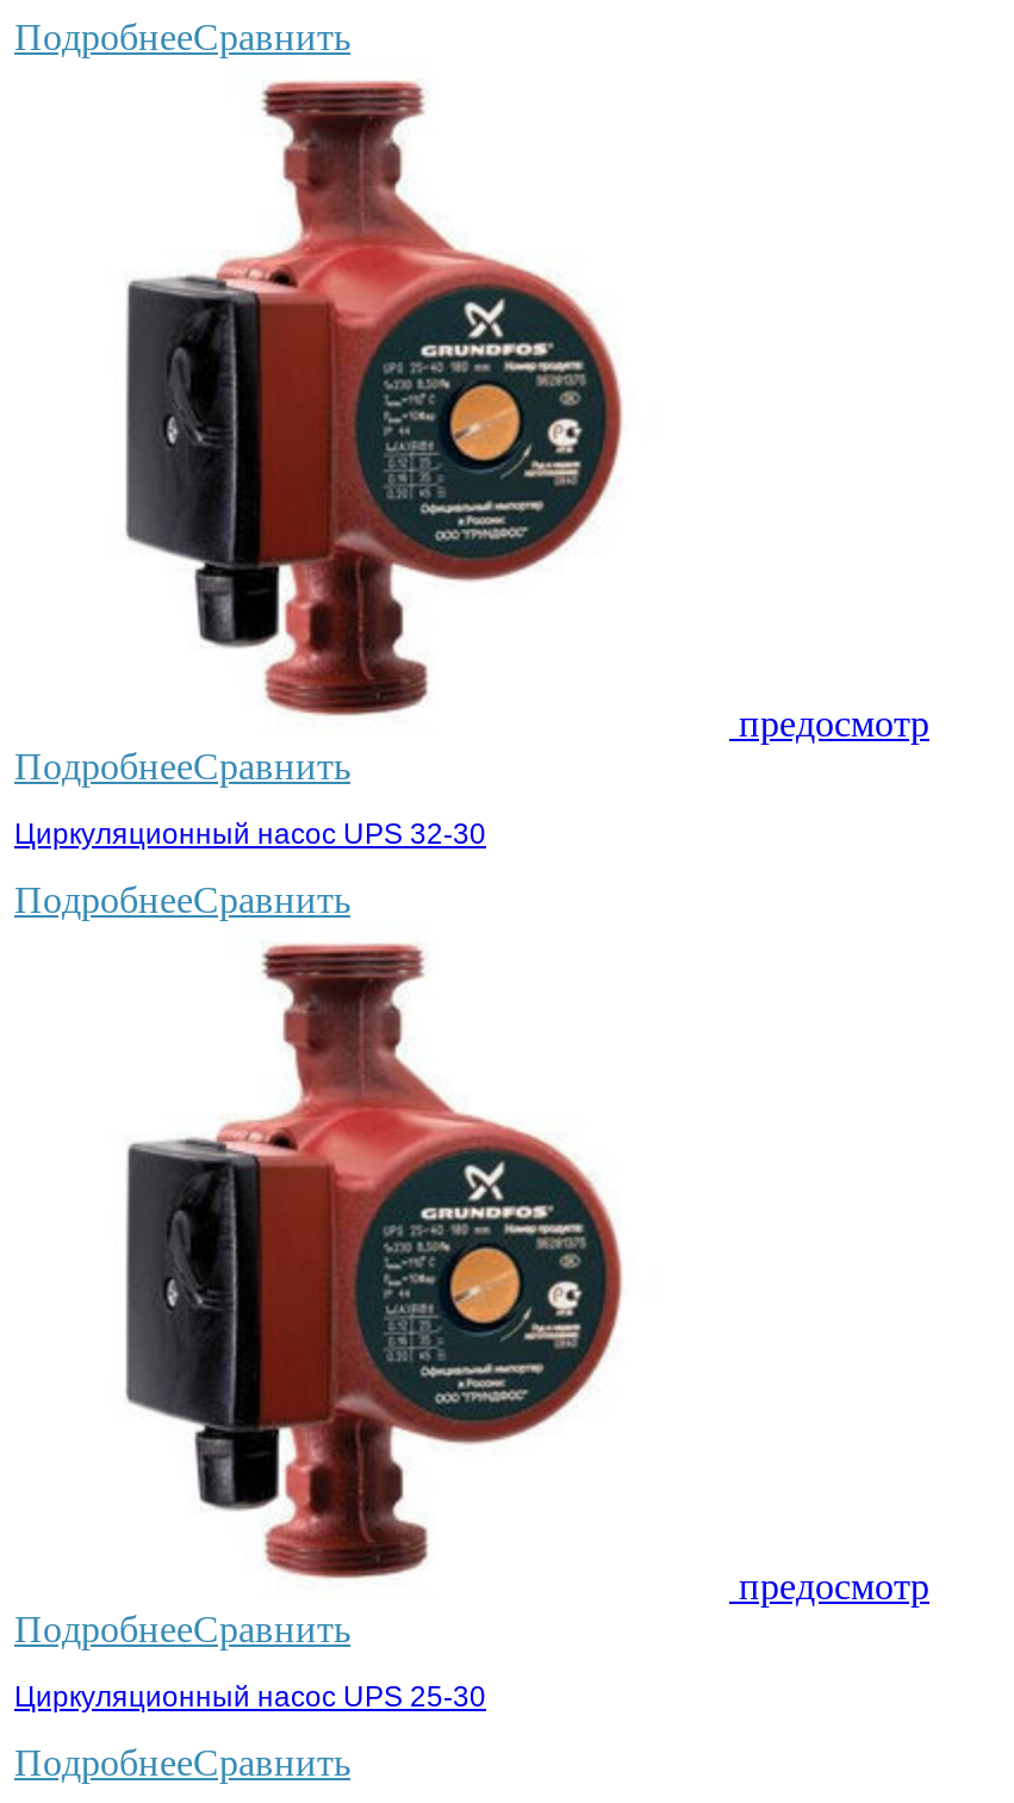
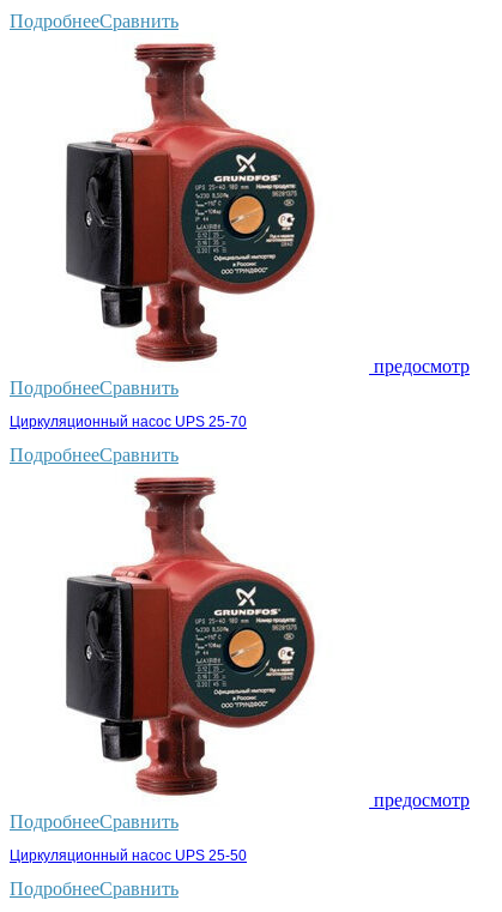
- Циркуляционный насос UPS 32-30
+ Циркуляционный насос UPS 25-70

- Циркуляционный насос UPS 25-30
+ Циркуляционный насос UPS 25-50
